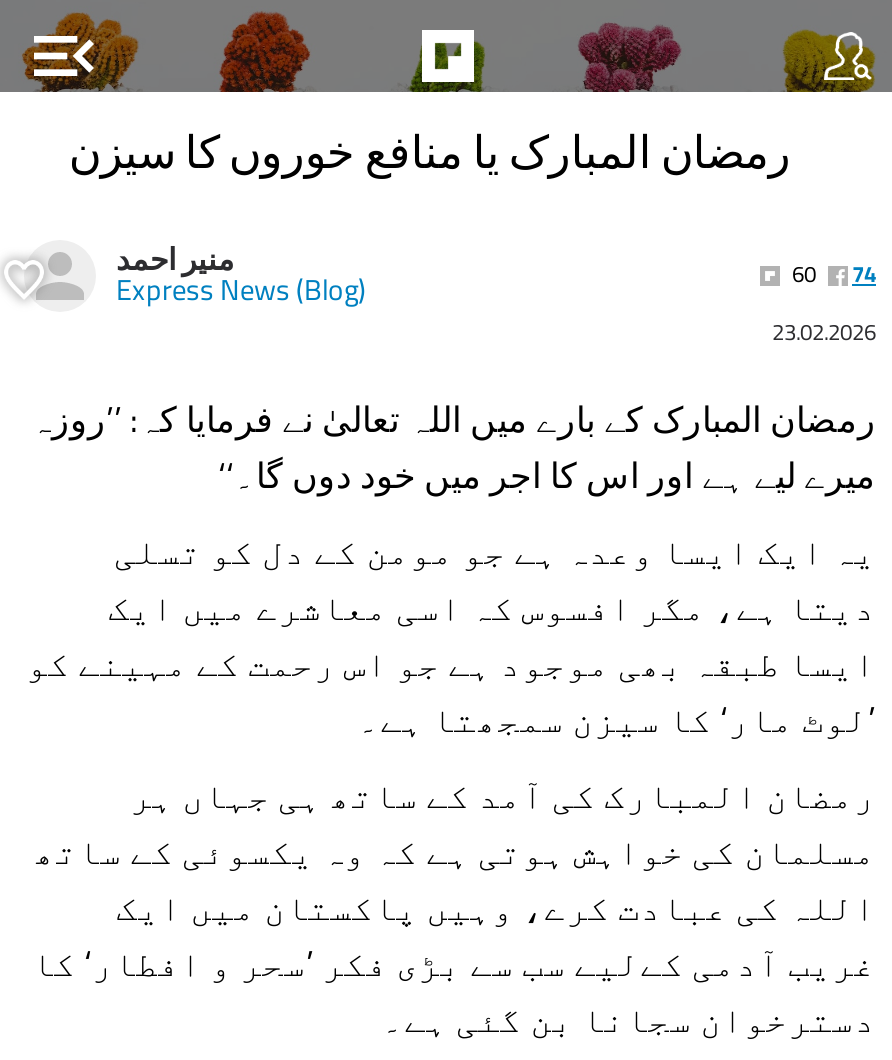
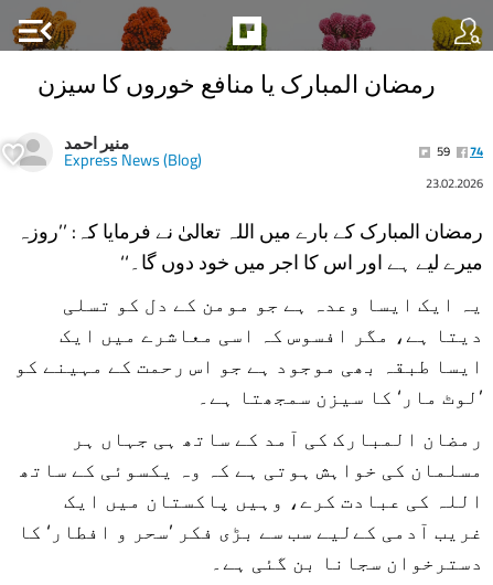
- 60 74
+ 59 74
